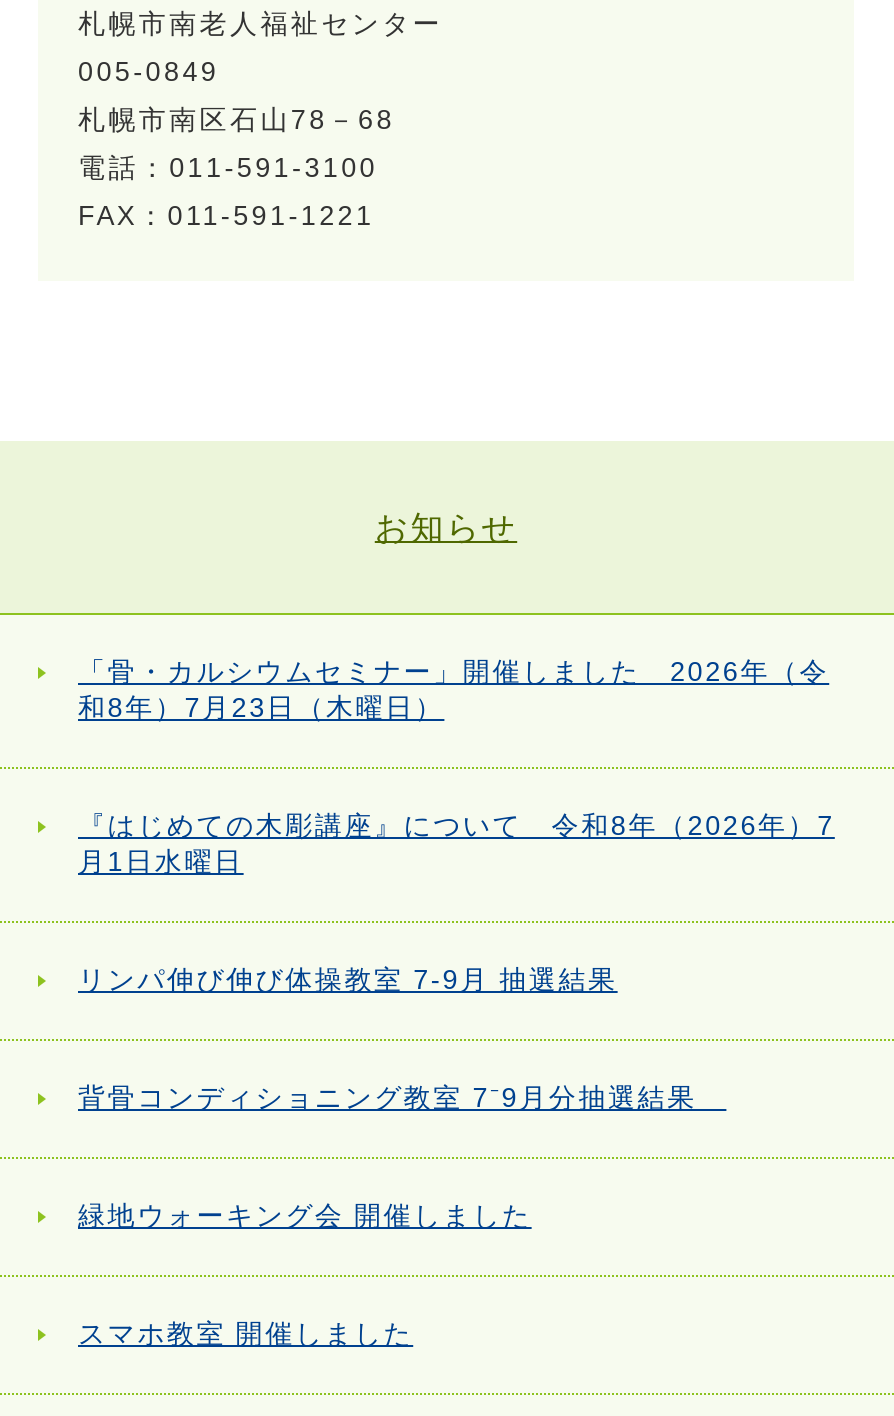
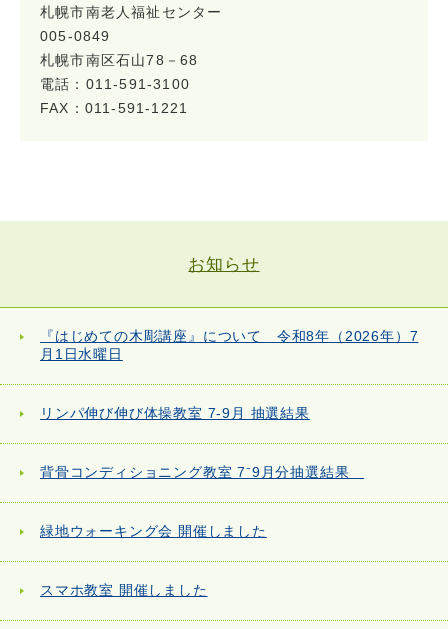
- 「骨・カルシウムセミナー」開催しました 2026年（令
- 和8年）7月23日（木曜日）
